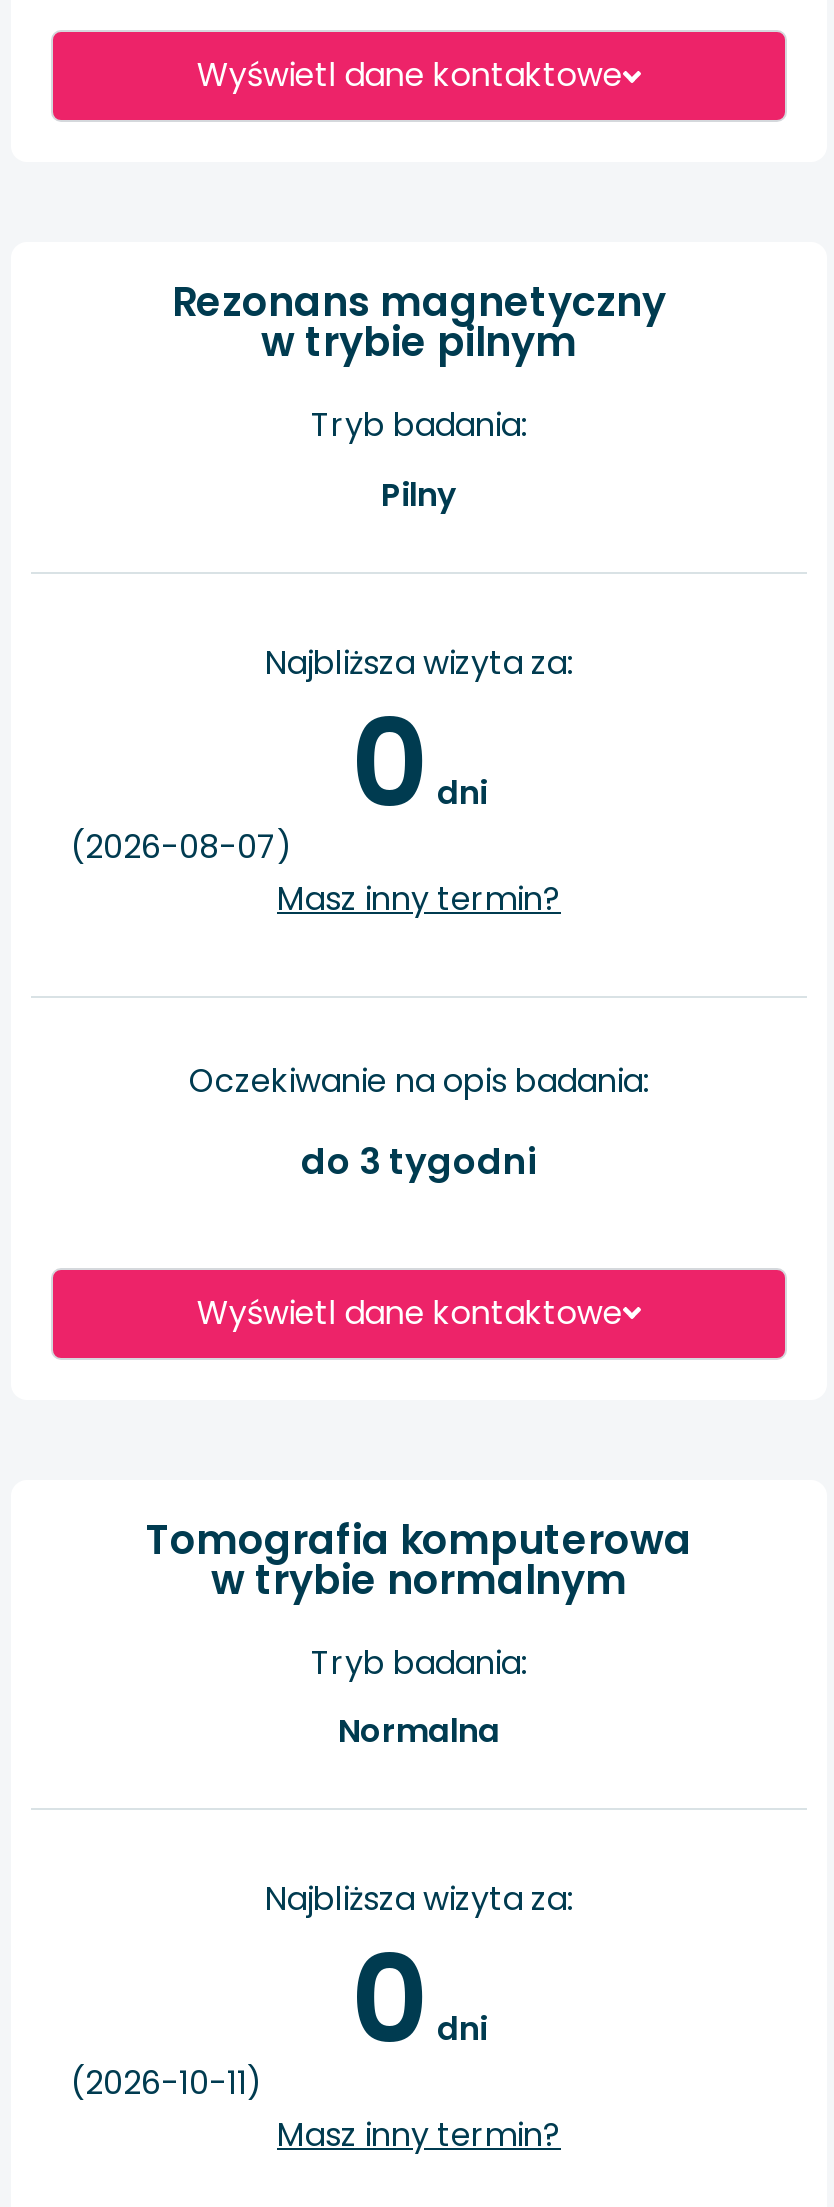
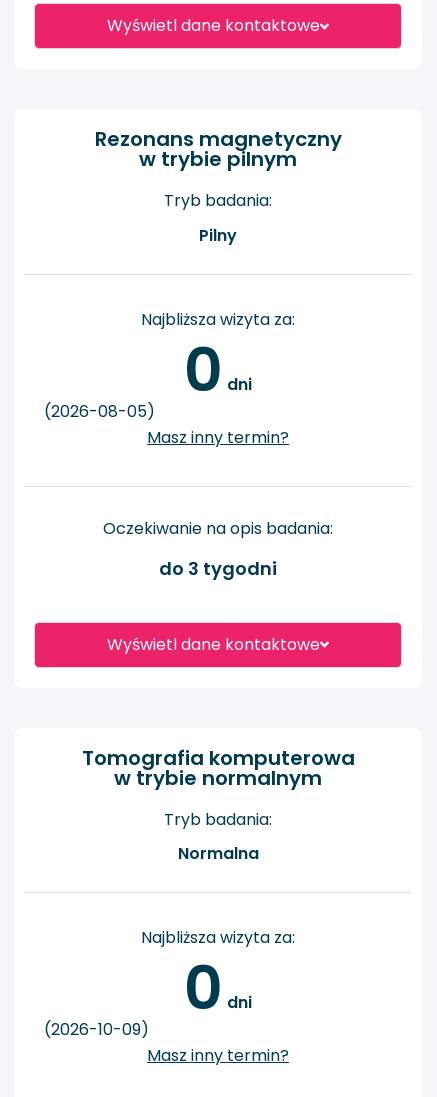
- (2026-08-07)
+ (2026-08-05)

- (2026-10-11)
+ (2026-10-09)
